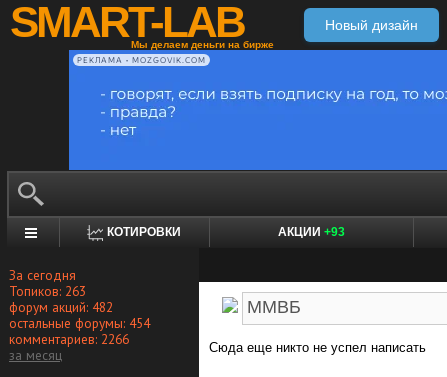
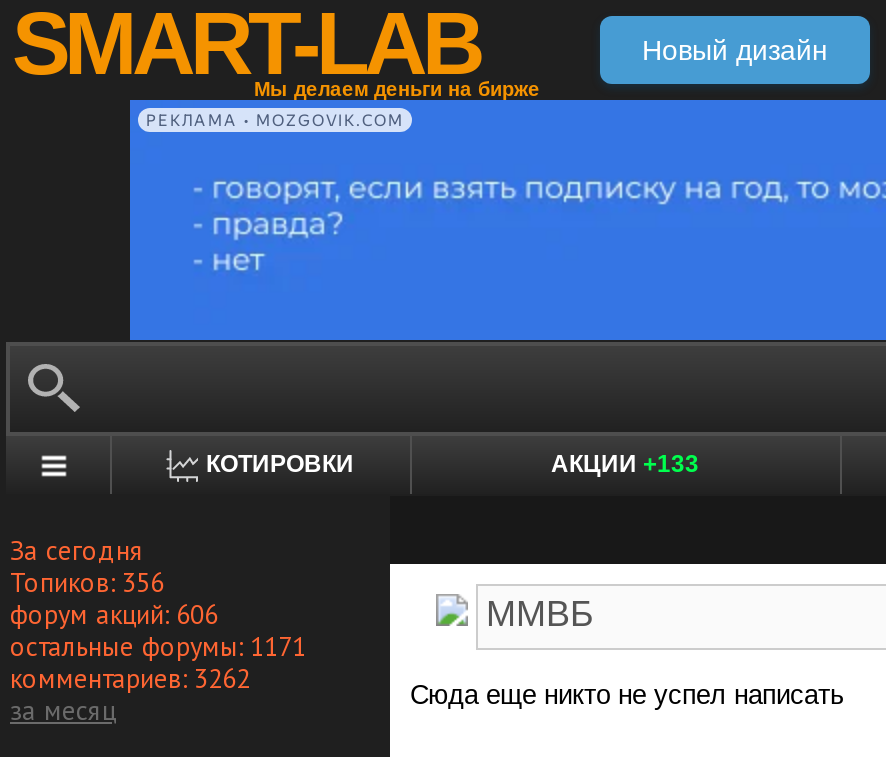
- АКЦИИ +93
+ АКЦИИ +133

- Топиков: 263
+ Топиков: 356

- форум акций: 482
+ форум акций: 606

- остальные форумы: 454
+ остальные форумы: 1171

- комментариев: 2266
+ комментариев: 3262
